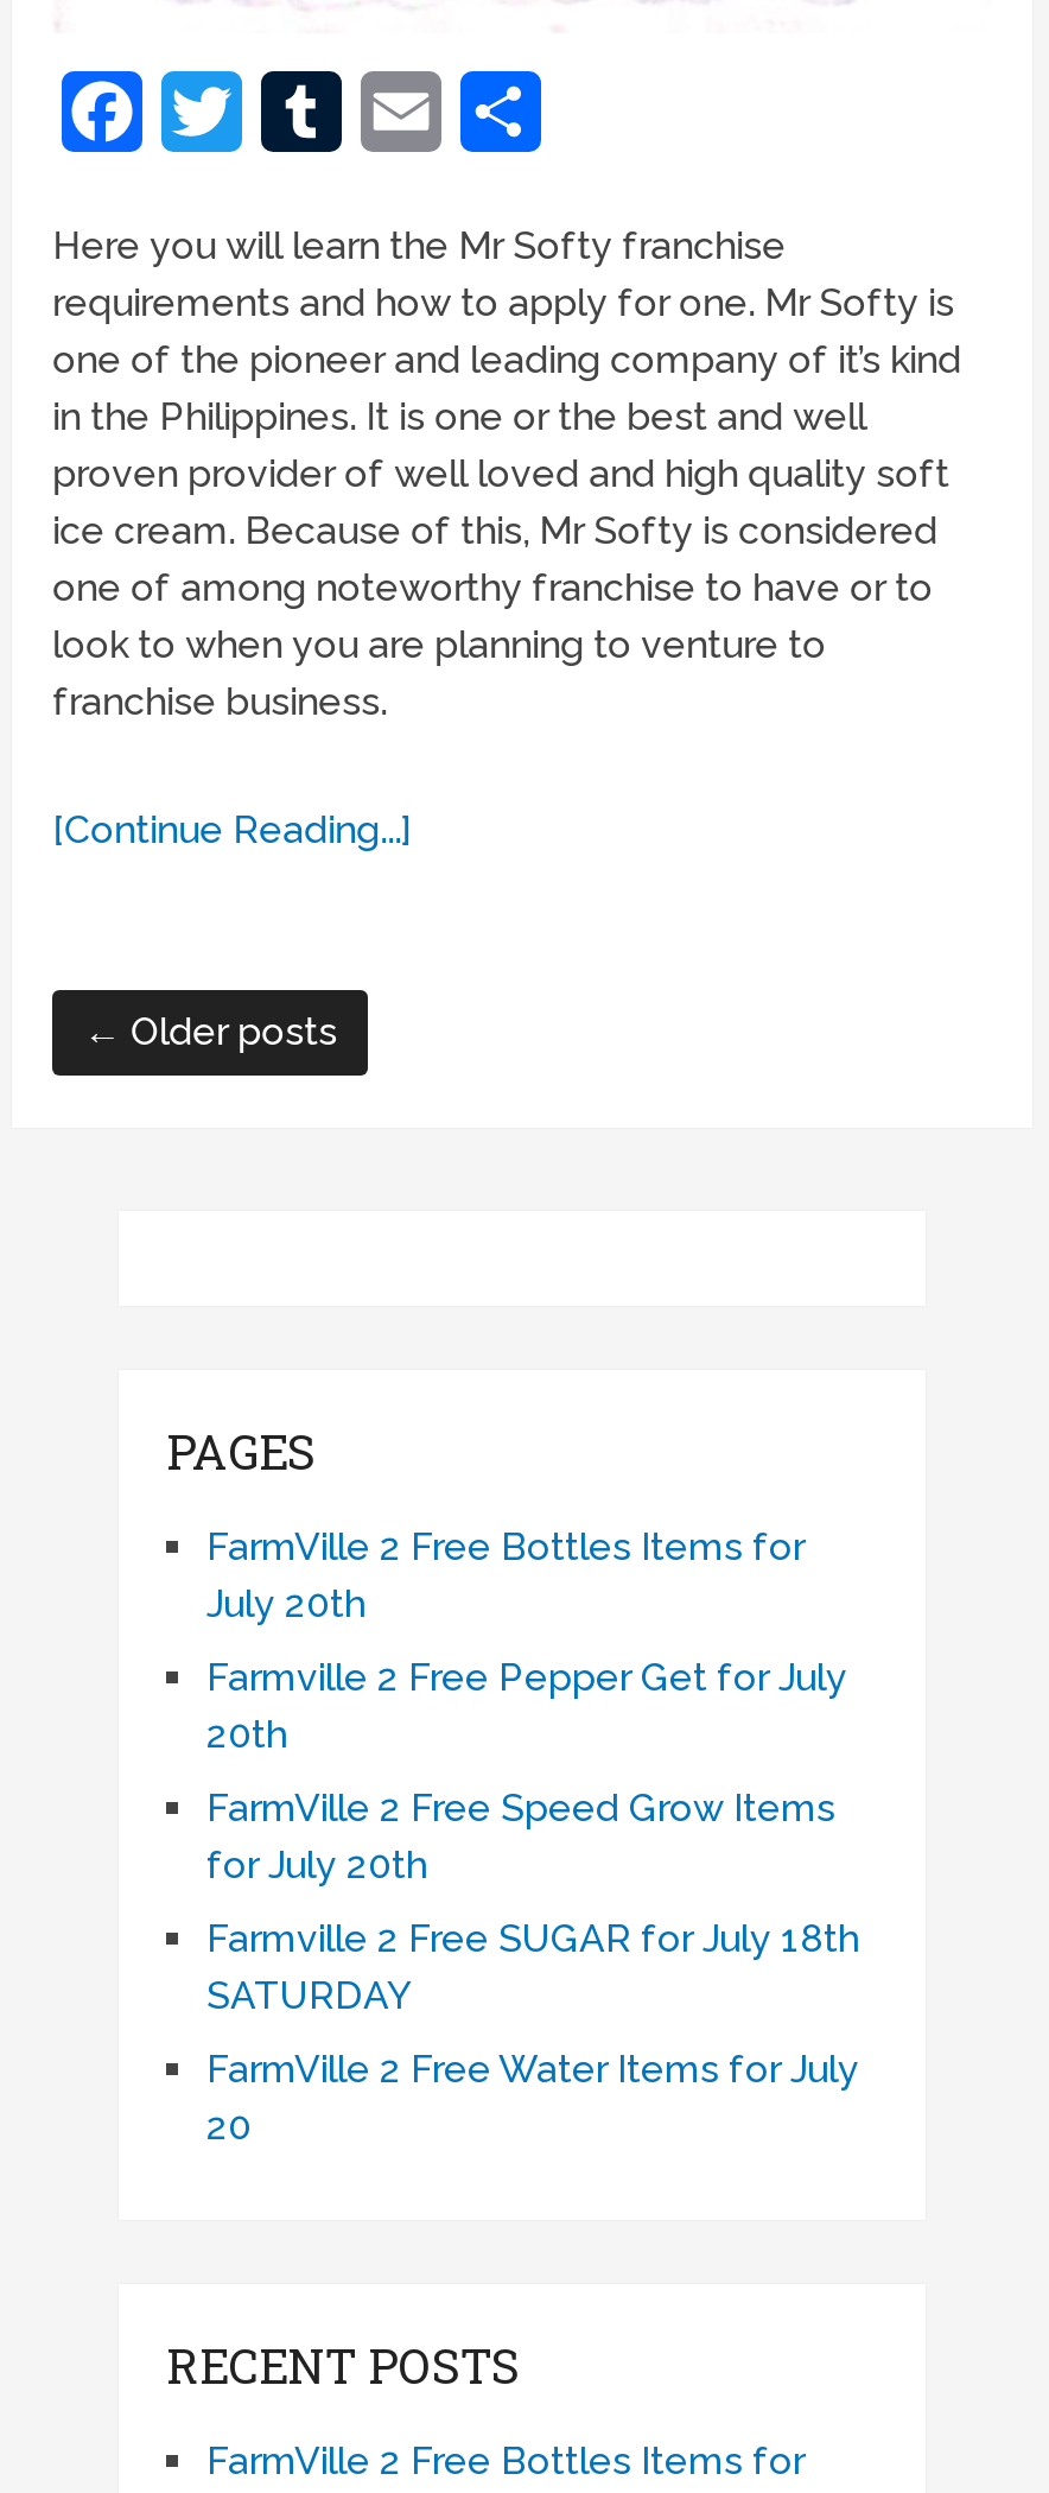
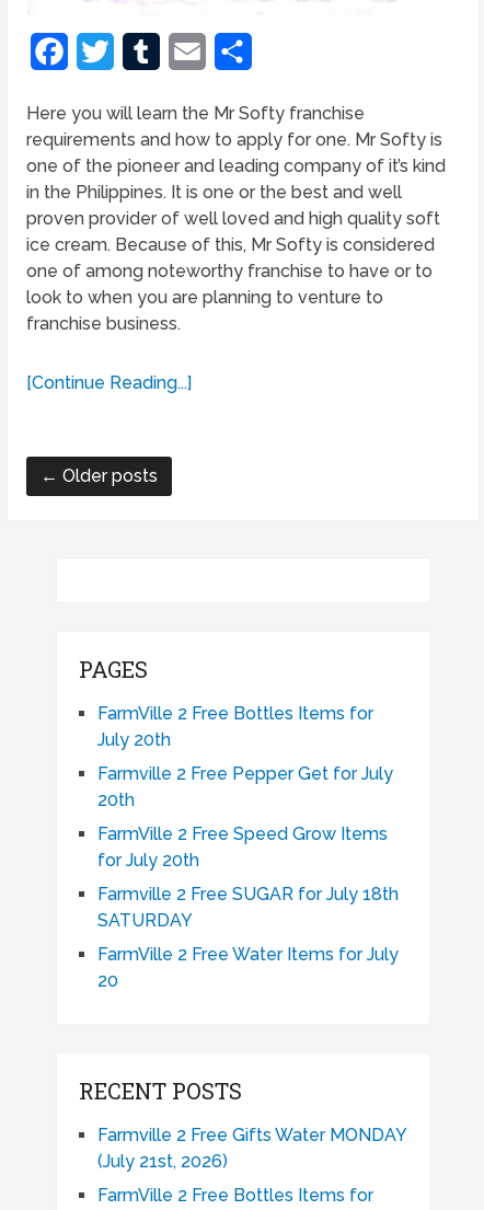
+ Farmville 2 Free Gifts Water MONDAY
+ (July 21st, 2026)
